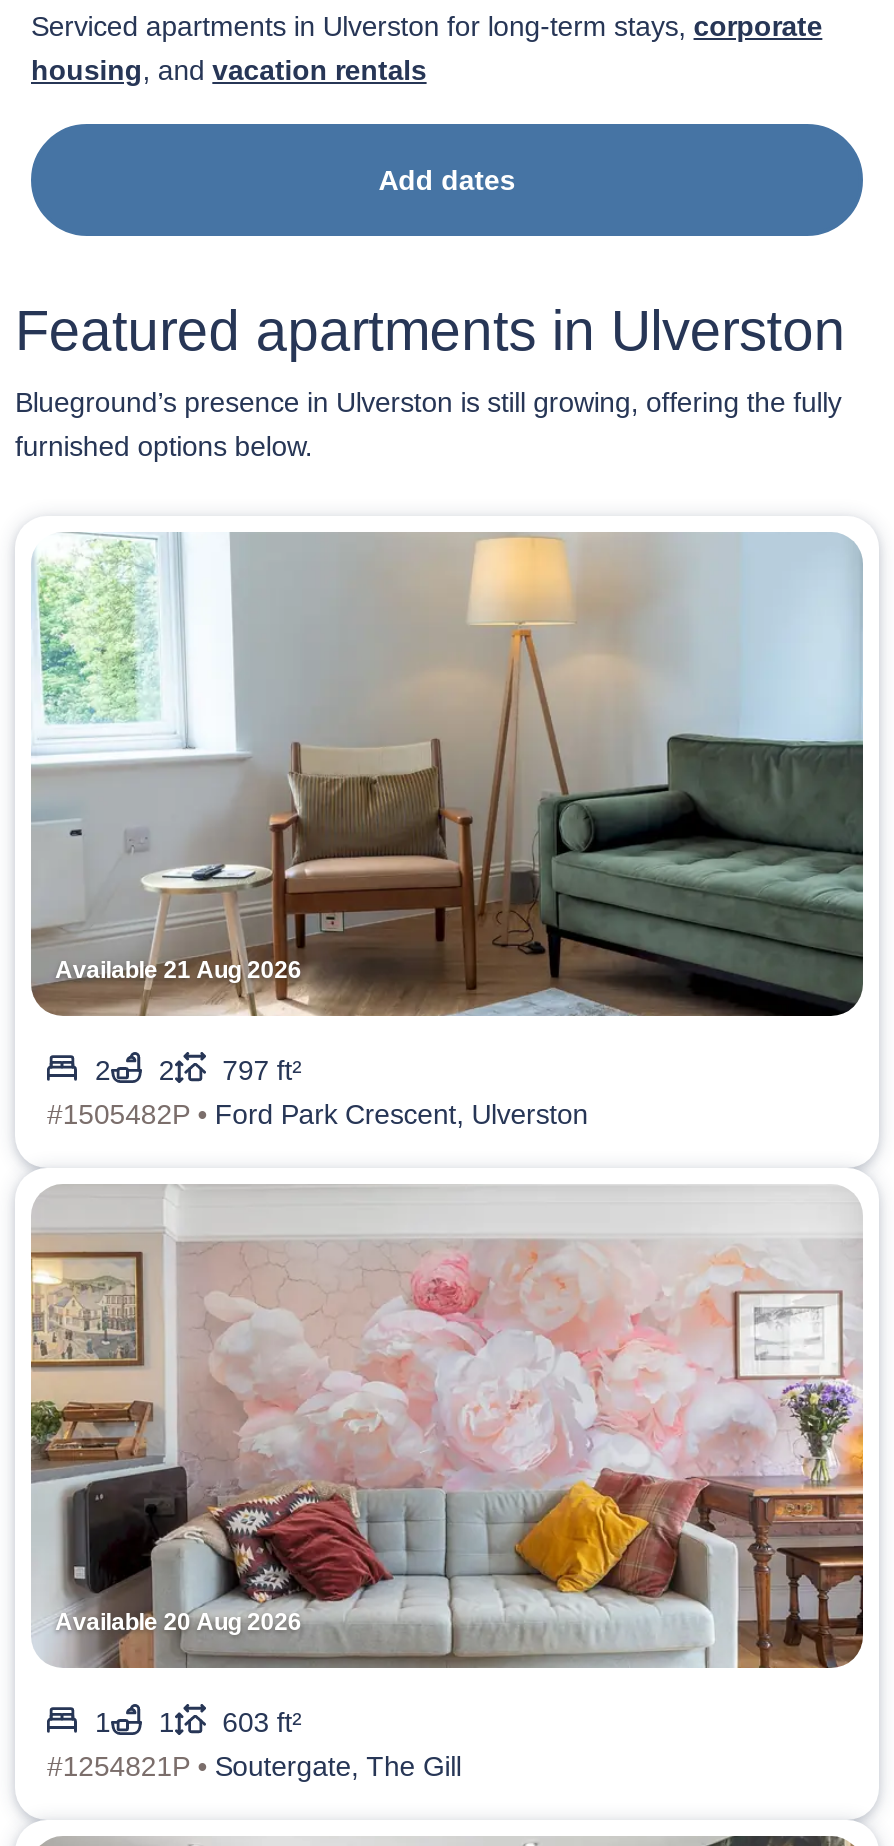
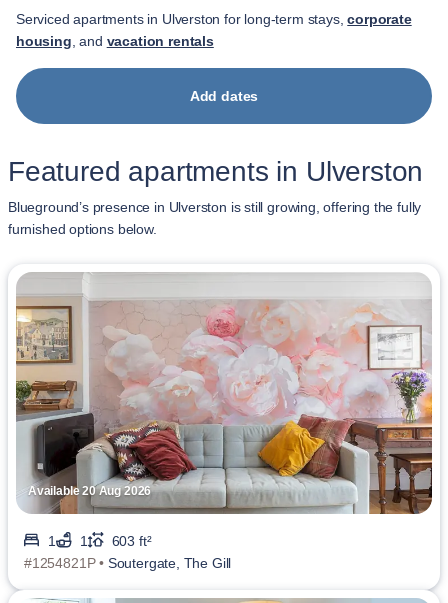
- [image]
- Available 21 Aug 2026
- 2
- 2
- 797 ft²
- #1505482P • Ford Park Crescent, Ulverston
